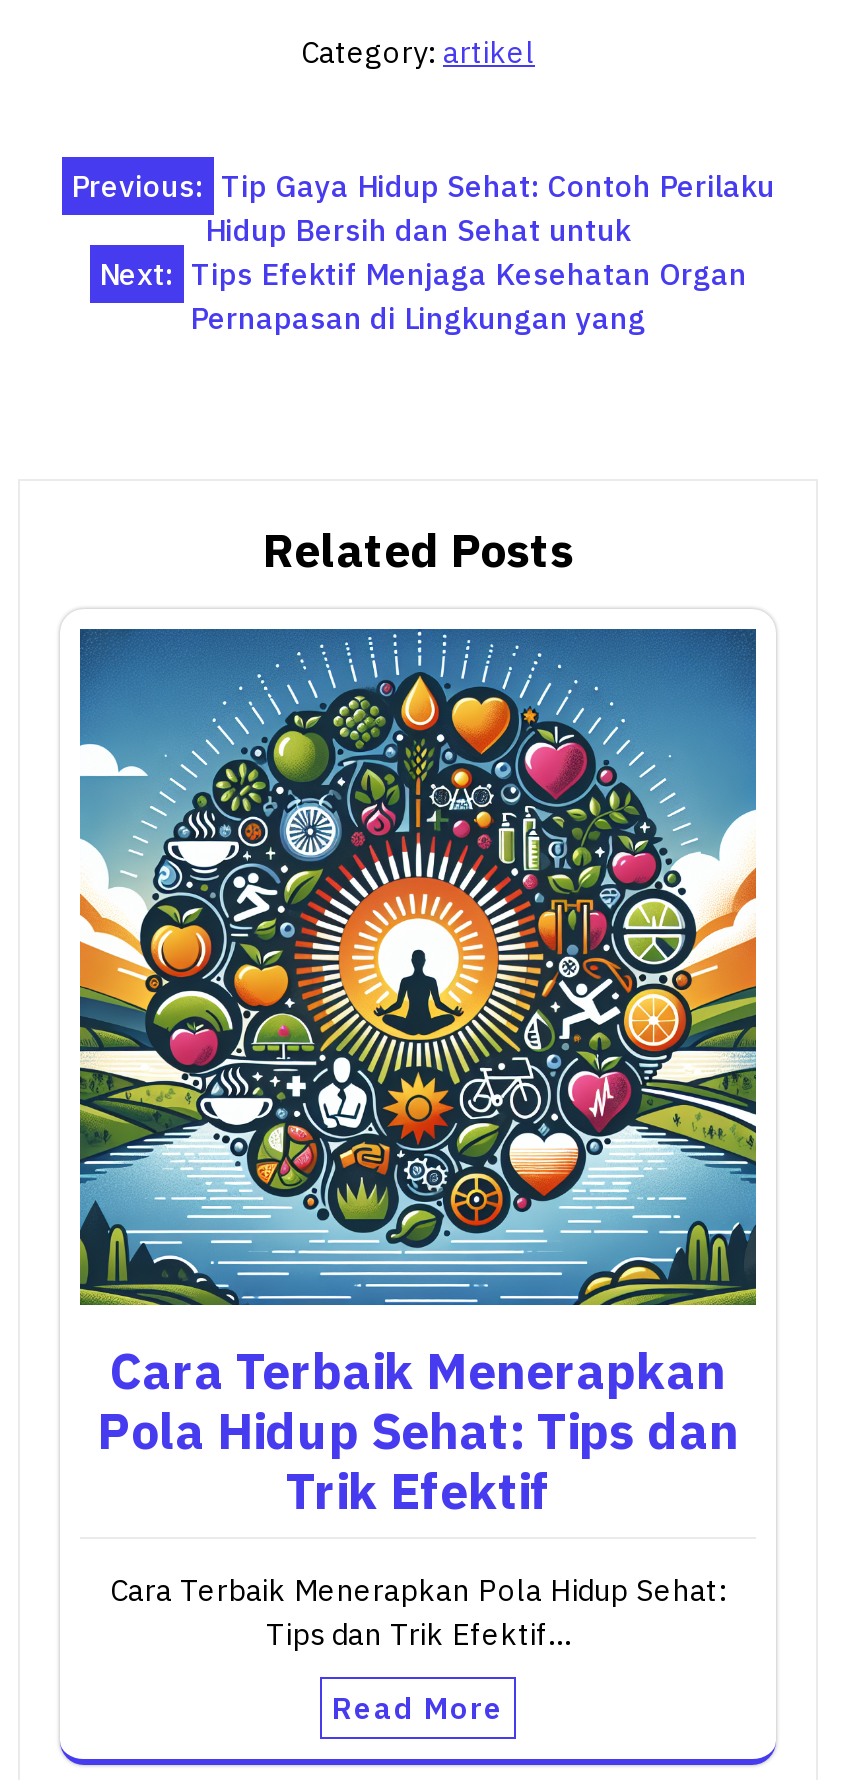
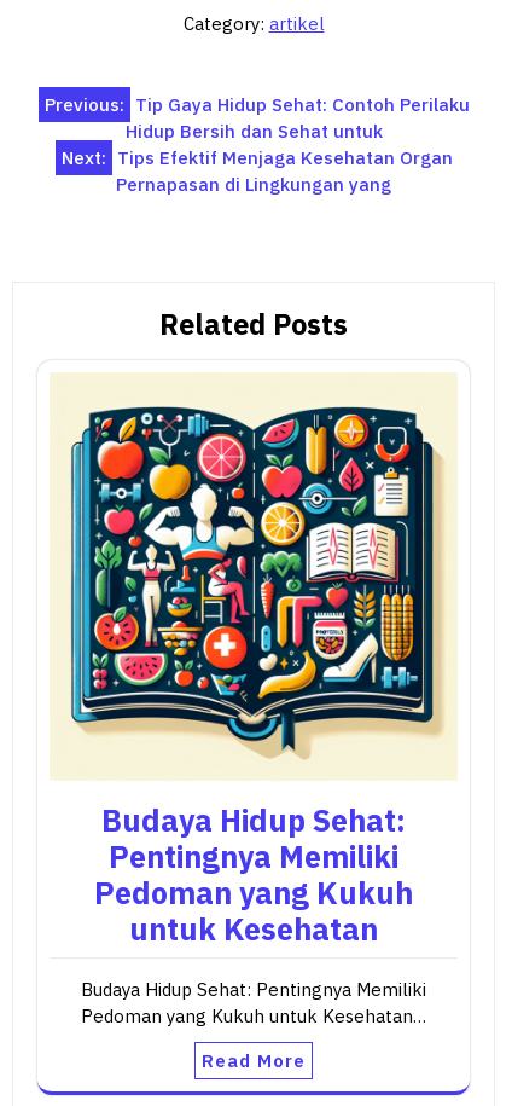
- [image]
- Cara Terbaik Menerapkan
- Pola Hidup Sehat: Tips dan
- Trik Efektif
+ [image]
+ Budaya Hidup Sehat:
+ Pentingnya Memiliki
+ Pedoman yang Kukuh
+ untuk Kesehatan

- Cara Terbaik Menerapkan Pola Hidup Sehat:
- Tips dan Trik Efektif…
+ Budaya Hidup Sehat: Pentingnya Memiliki
+ Pedoman yang Kukuh untuk Kesehatan…
